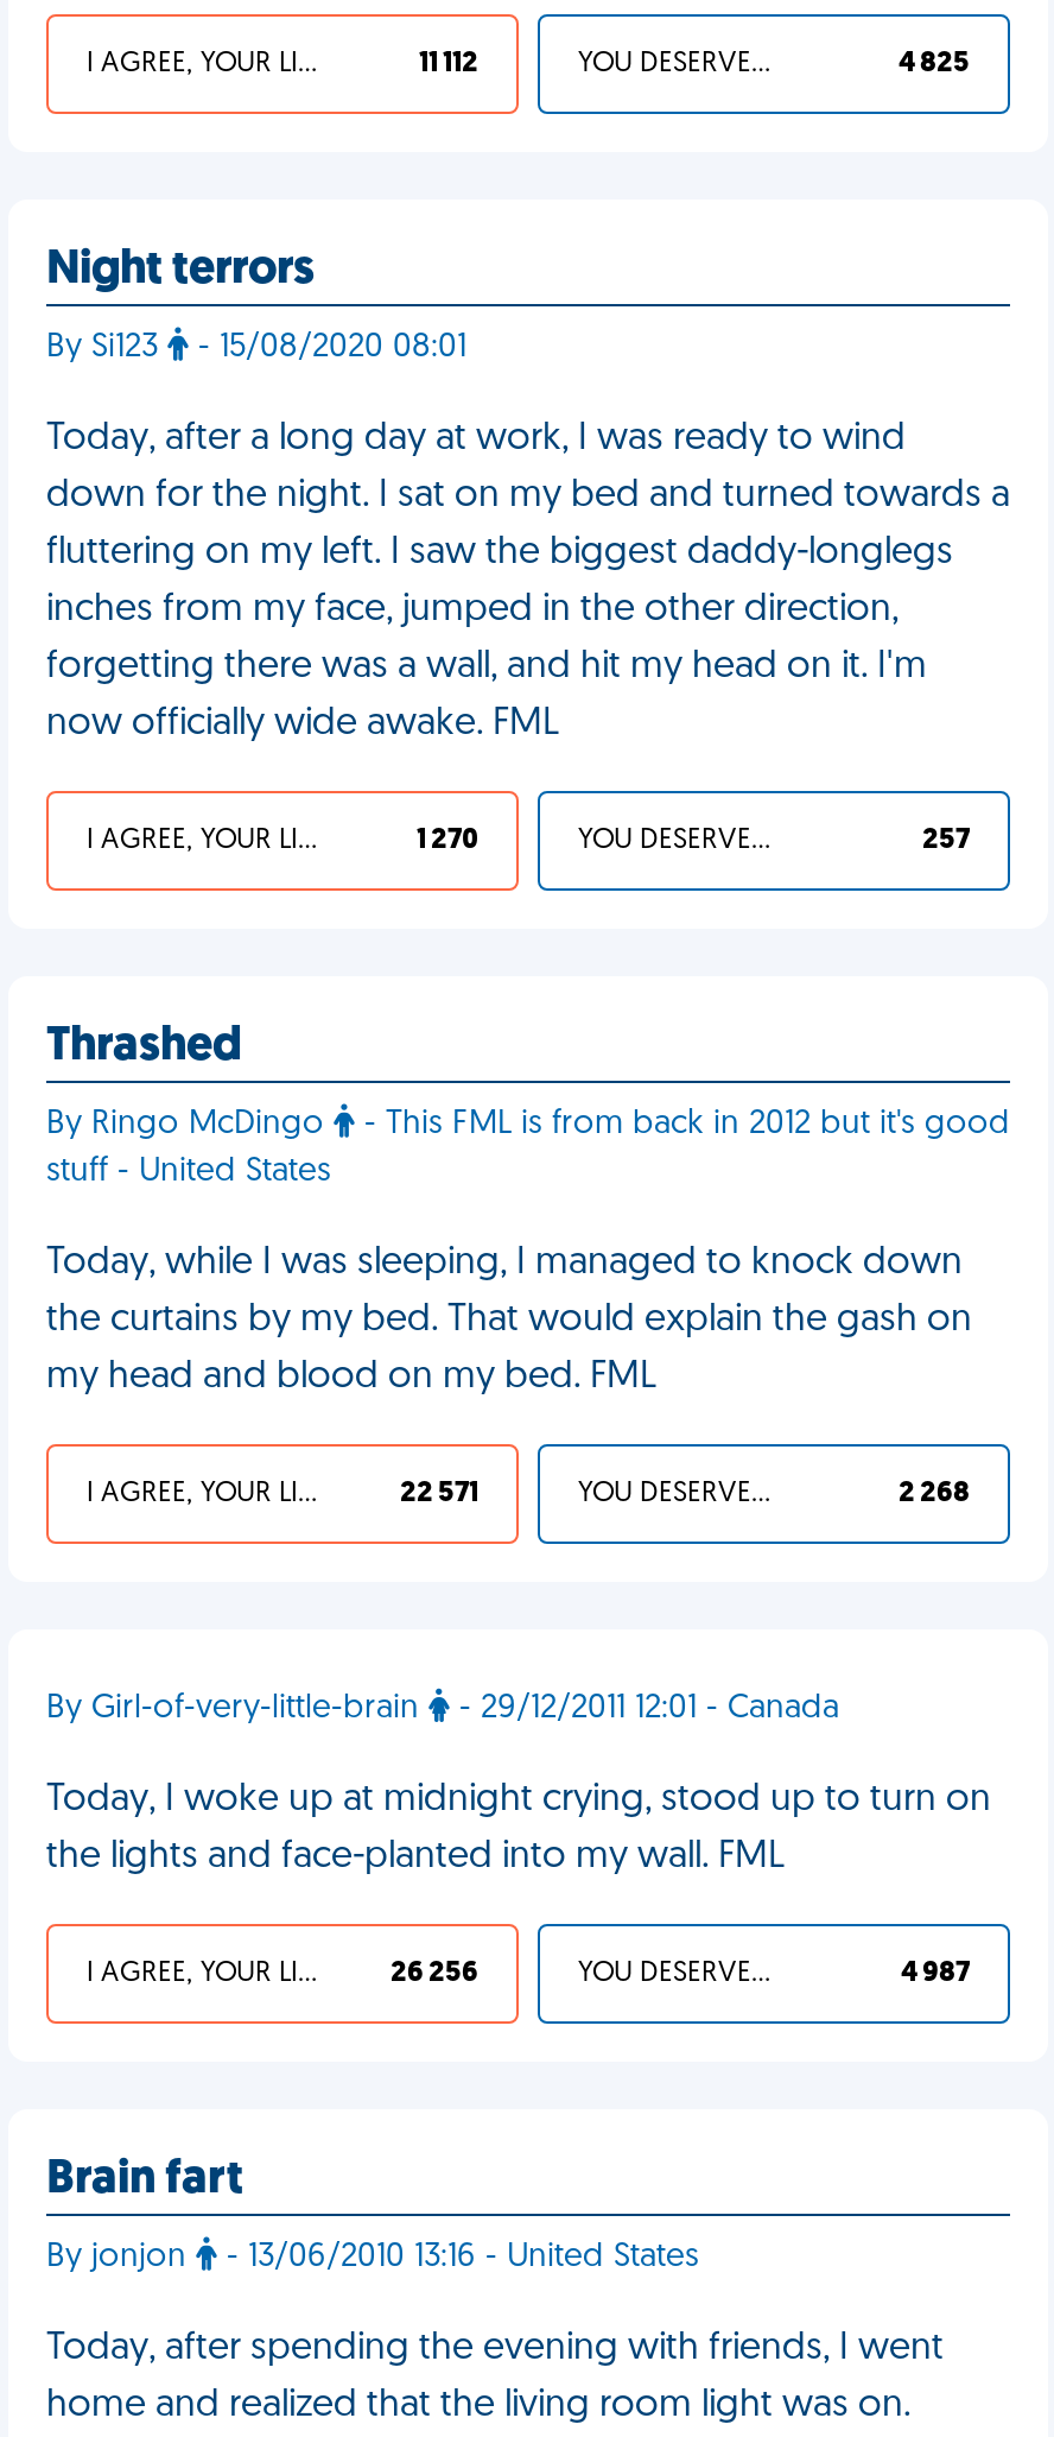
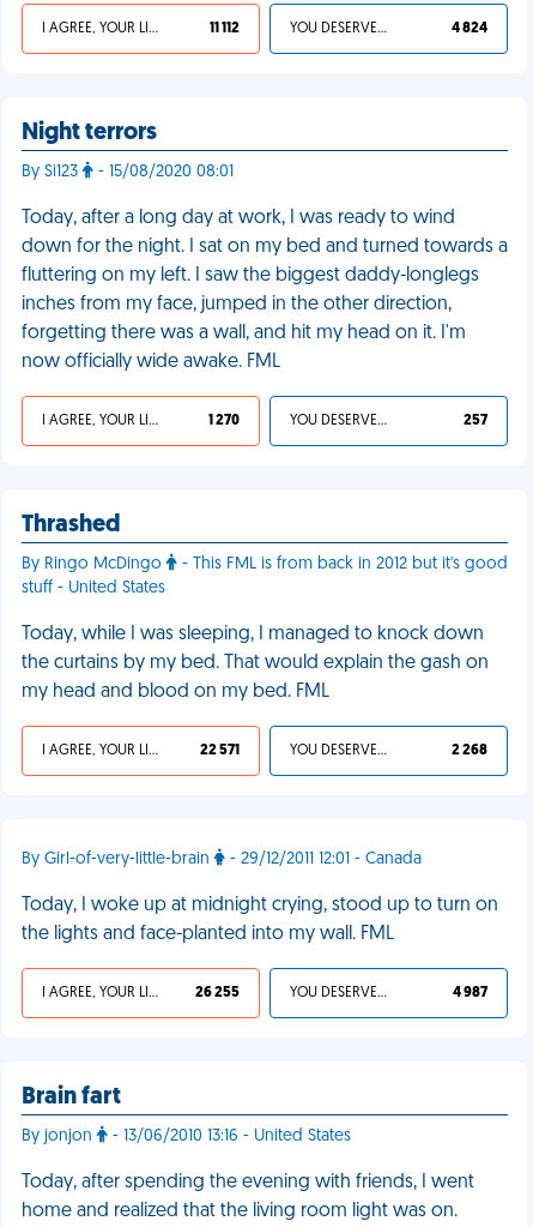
- 4 825
+ 4 824

- 26 256
+ 26 255
